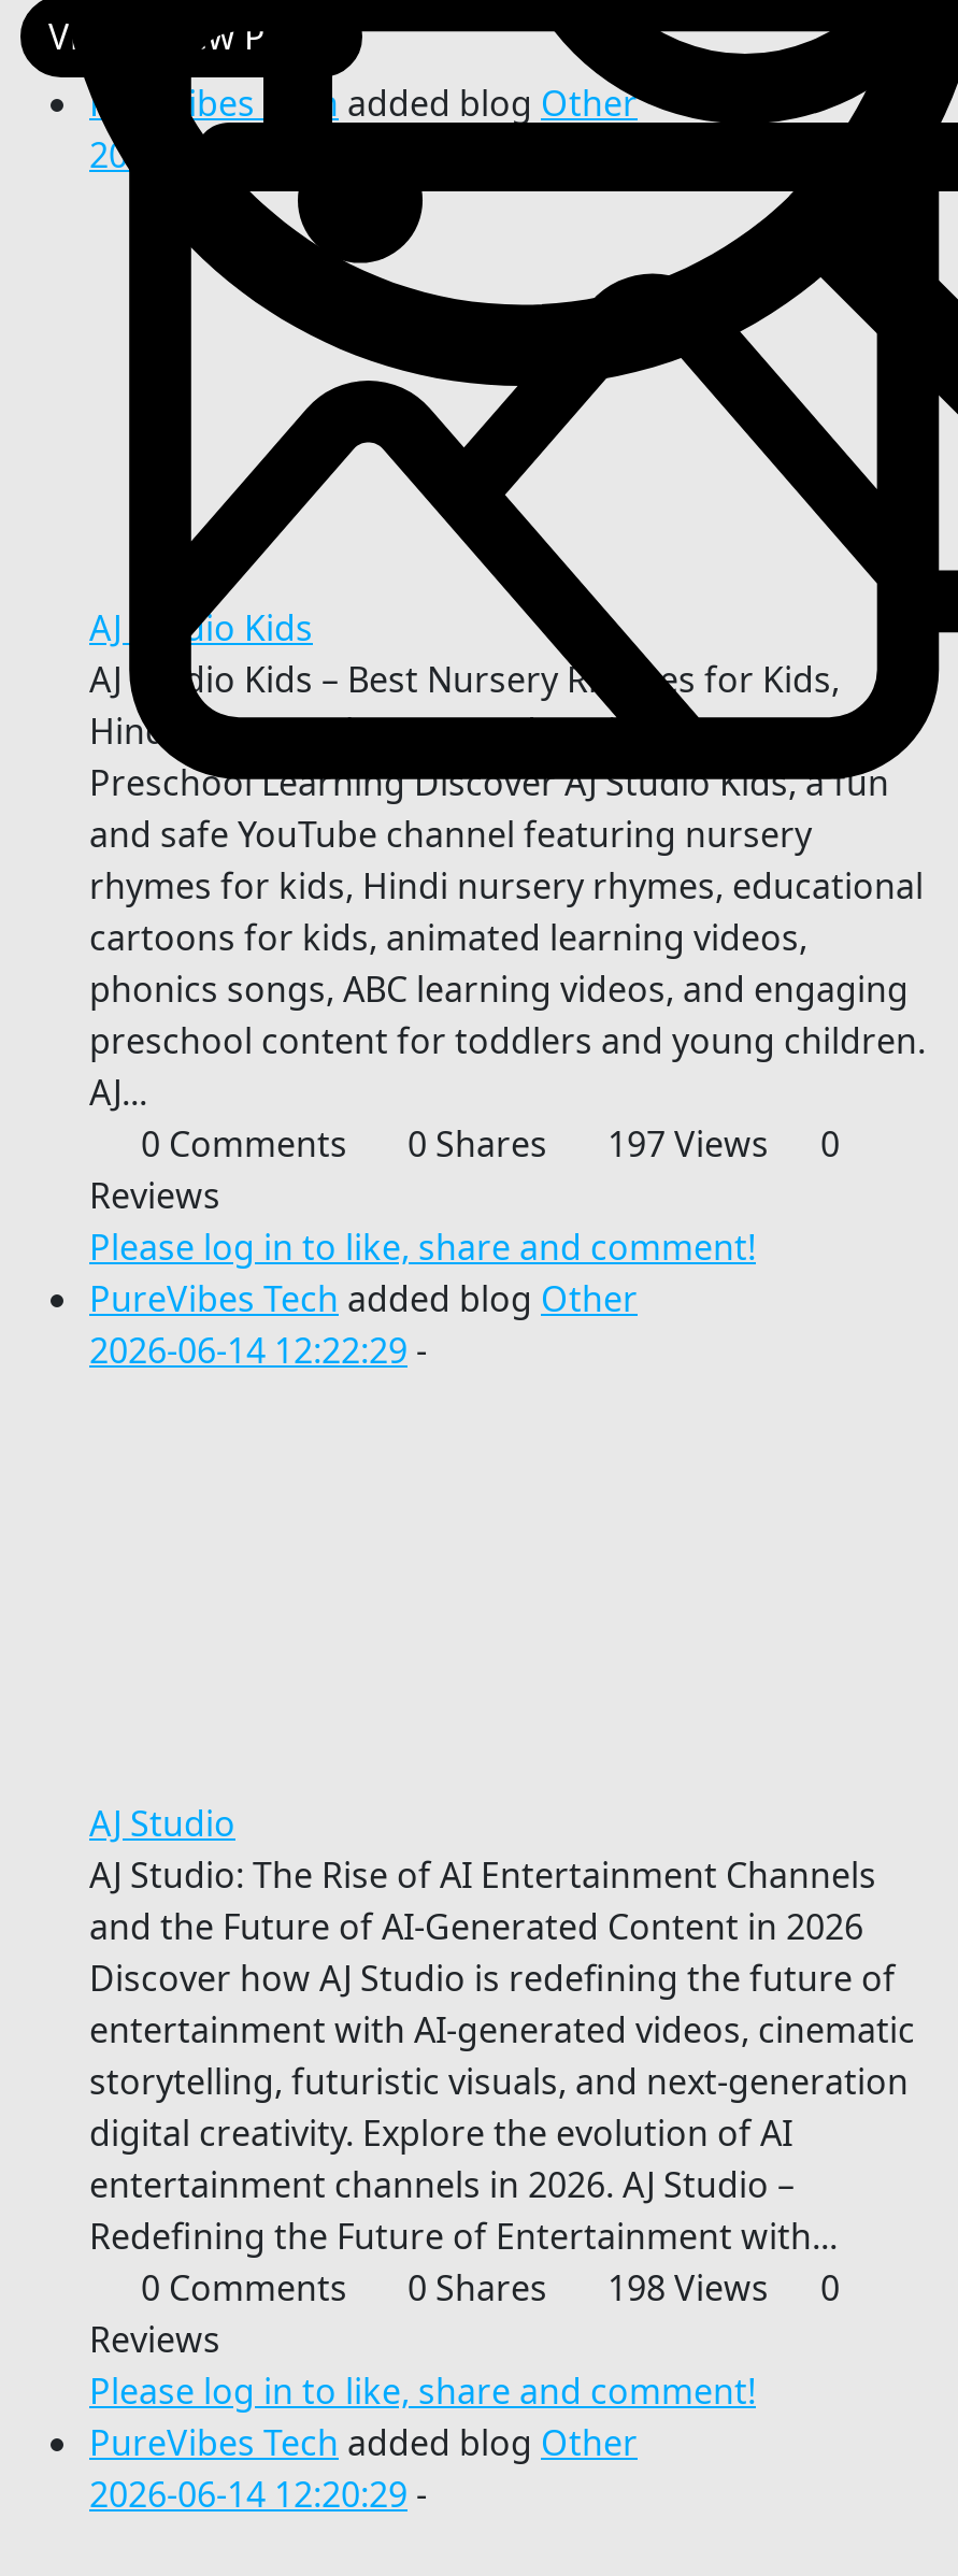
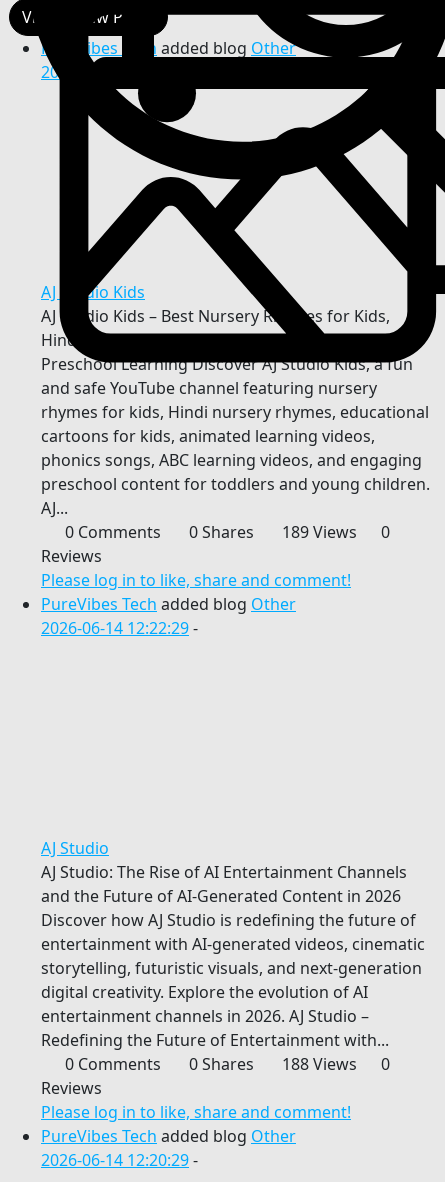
- 0 Comments 0 Shares 197 Views 0
+ 0 Comments 0 Shares 189 Views 0

- 0 Comments 0 Shares 198 Views 0
+ 0 Comments 0 Shares 188 Views 0
